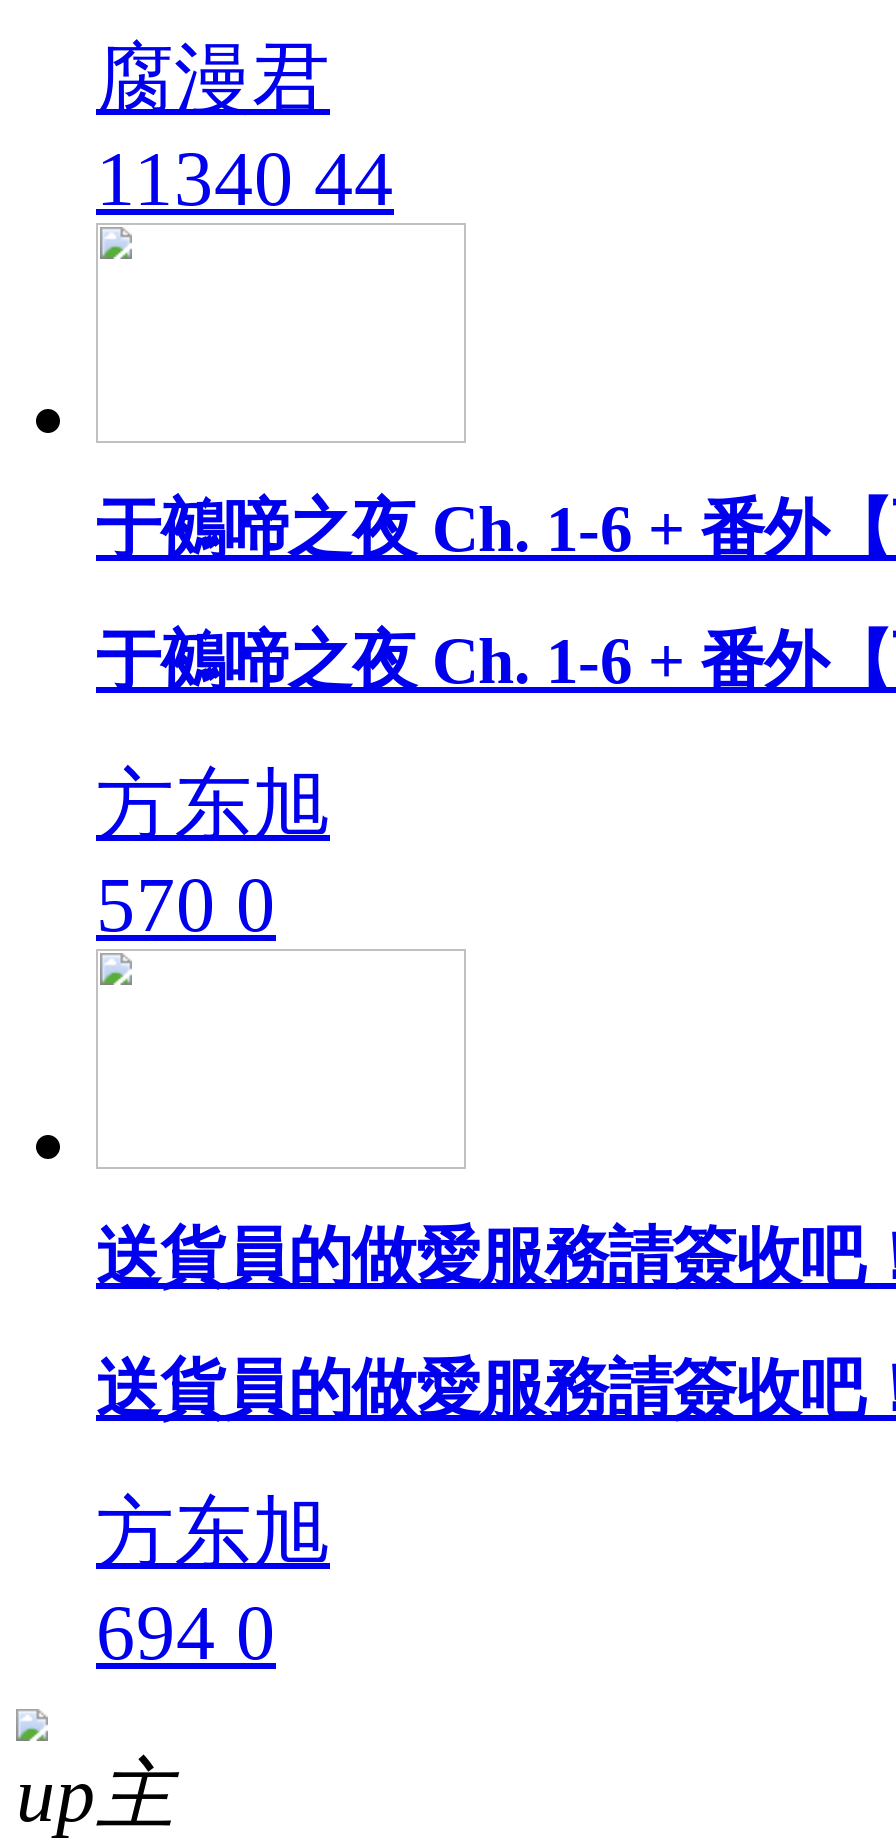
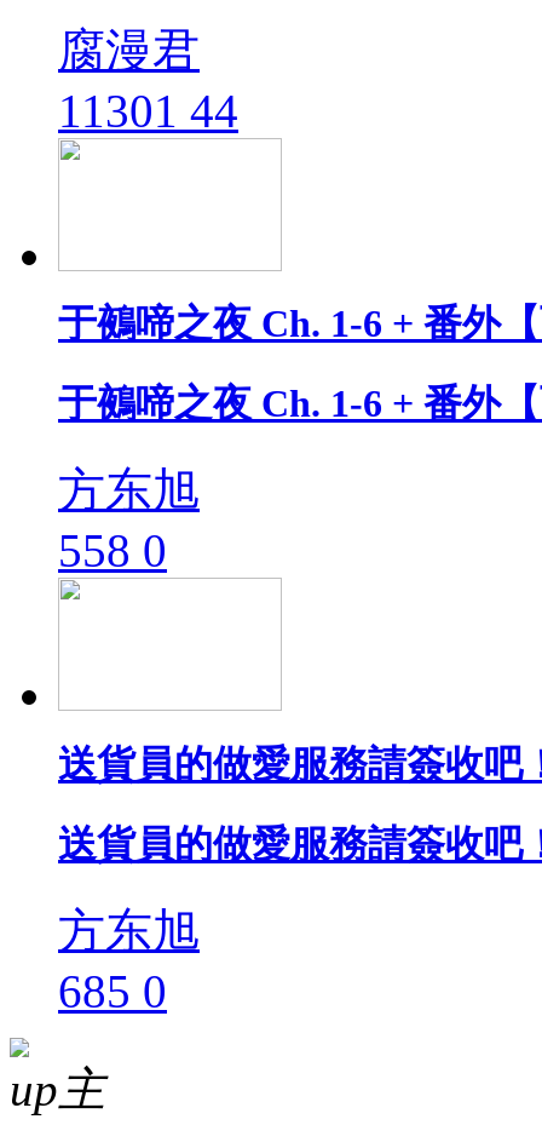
- 11340 44
+ 11301 44

- 570 0
+ 558 0

- 694 0
+ 685 0
